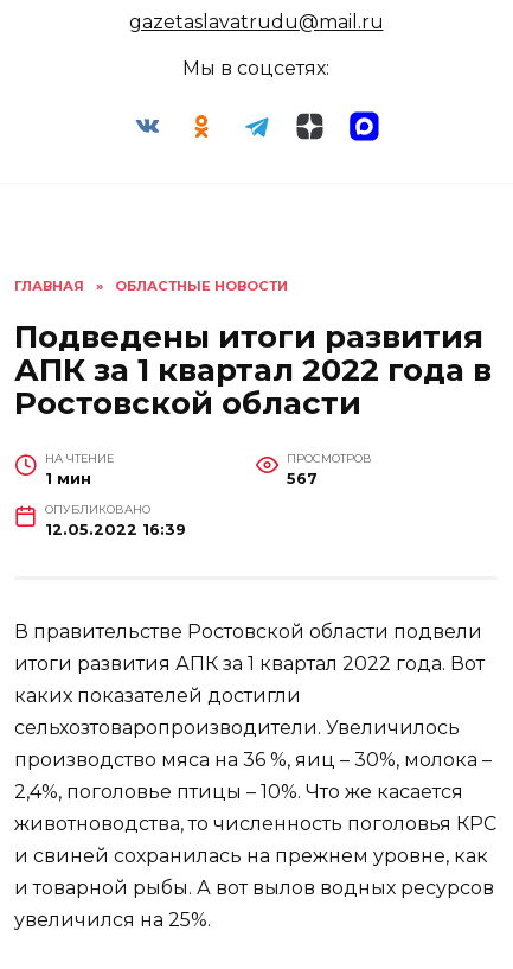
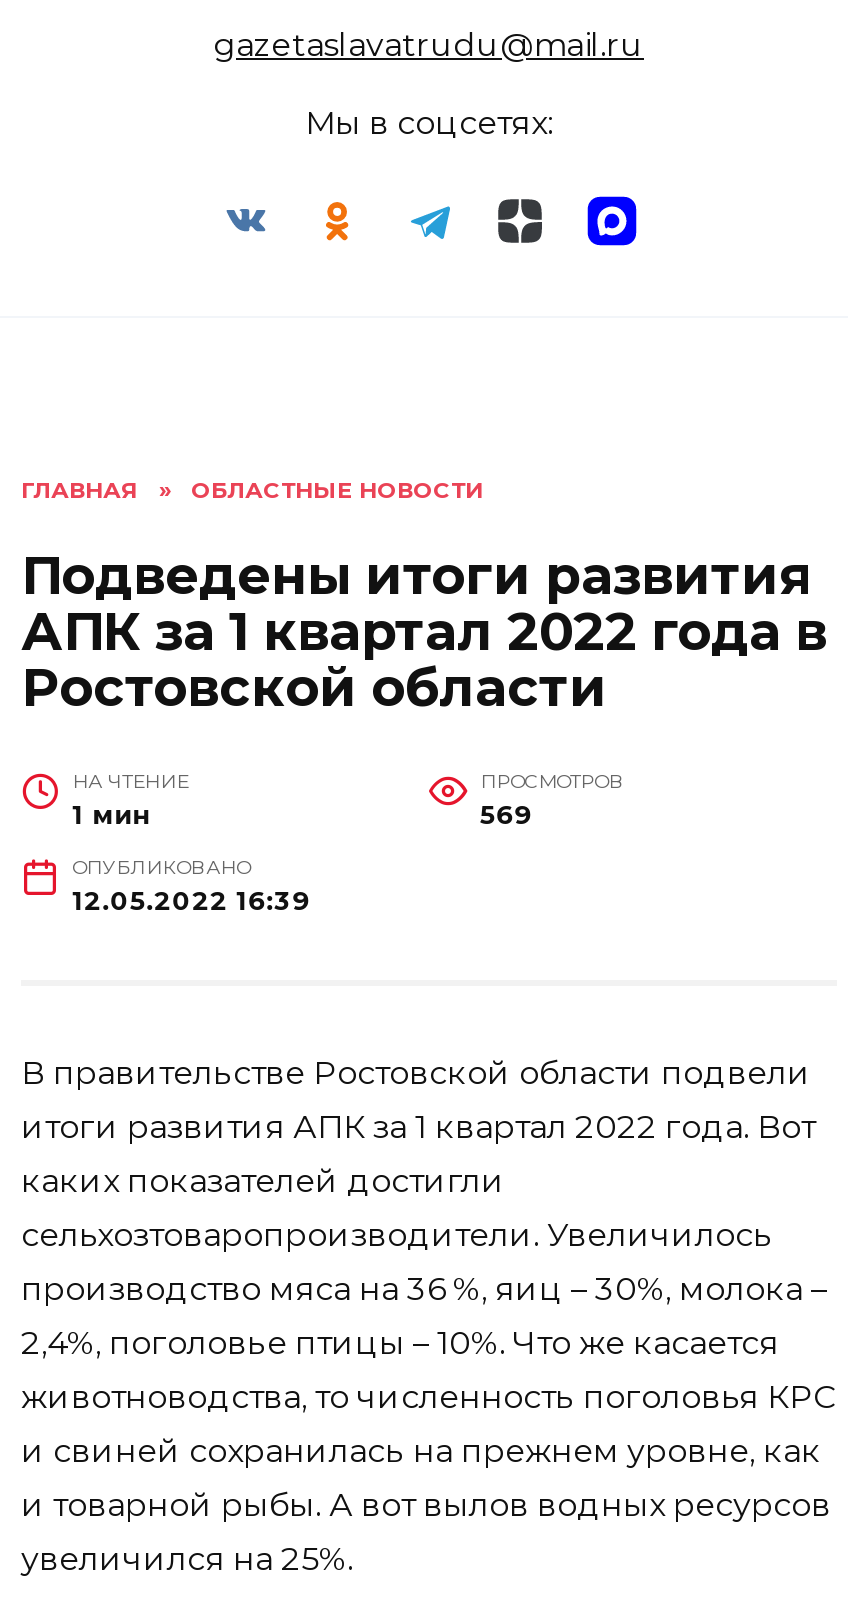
- 567
+ 569
